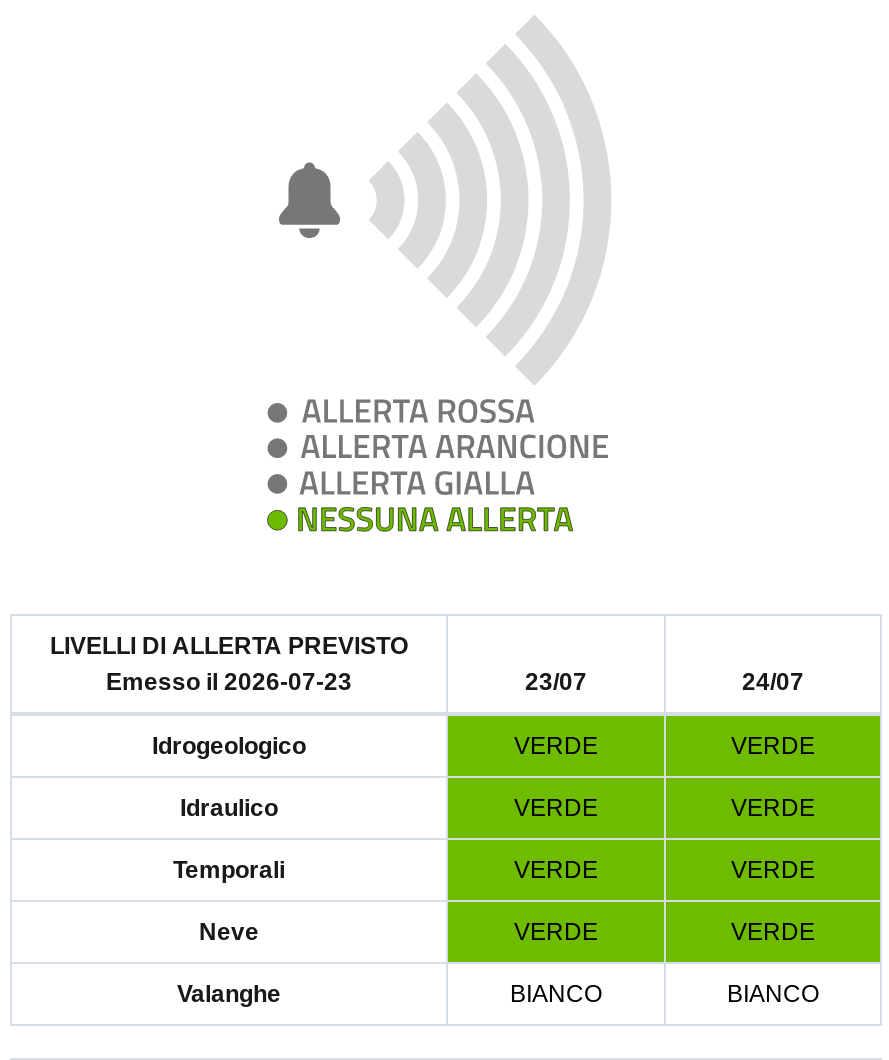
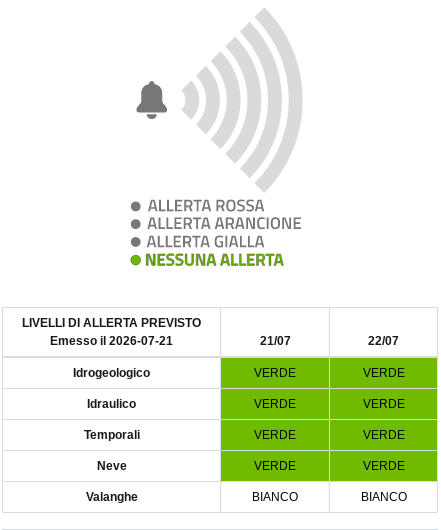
- Emesso il 2026-07-23
+ Emesso il 2026-07-21

- 23/07
+ 21/07

- 24/07
+ 22/07
